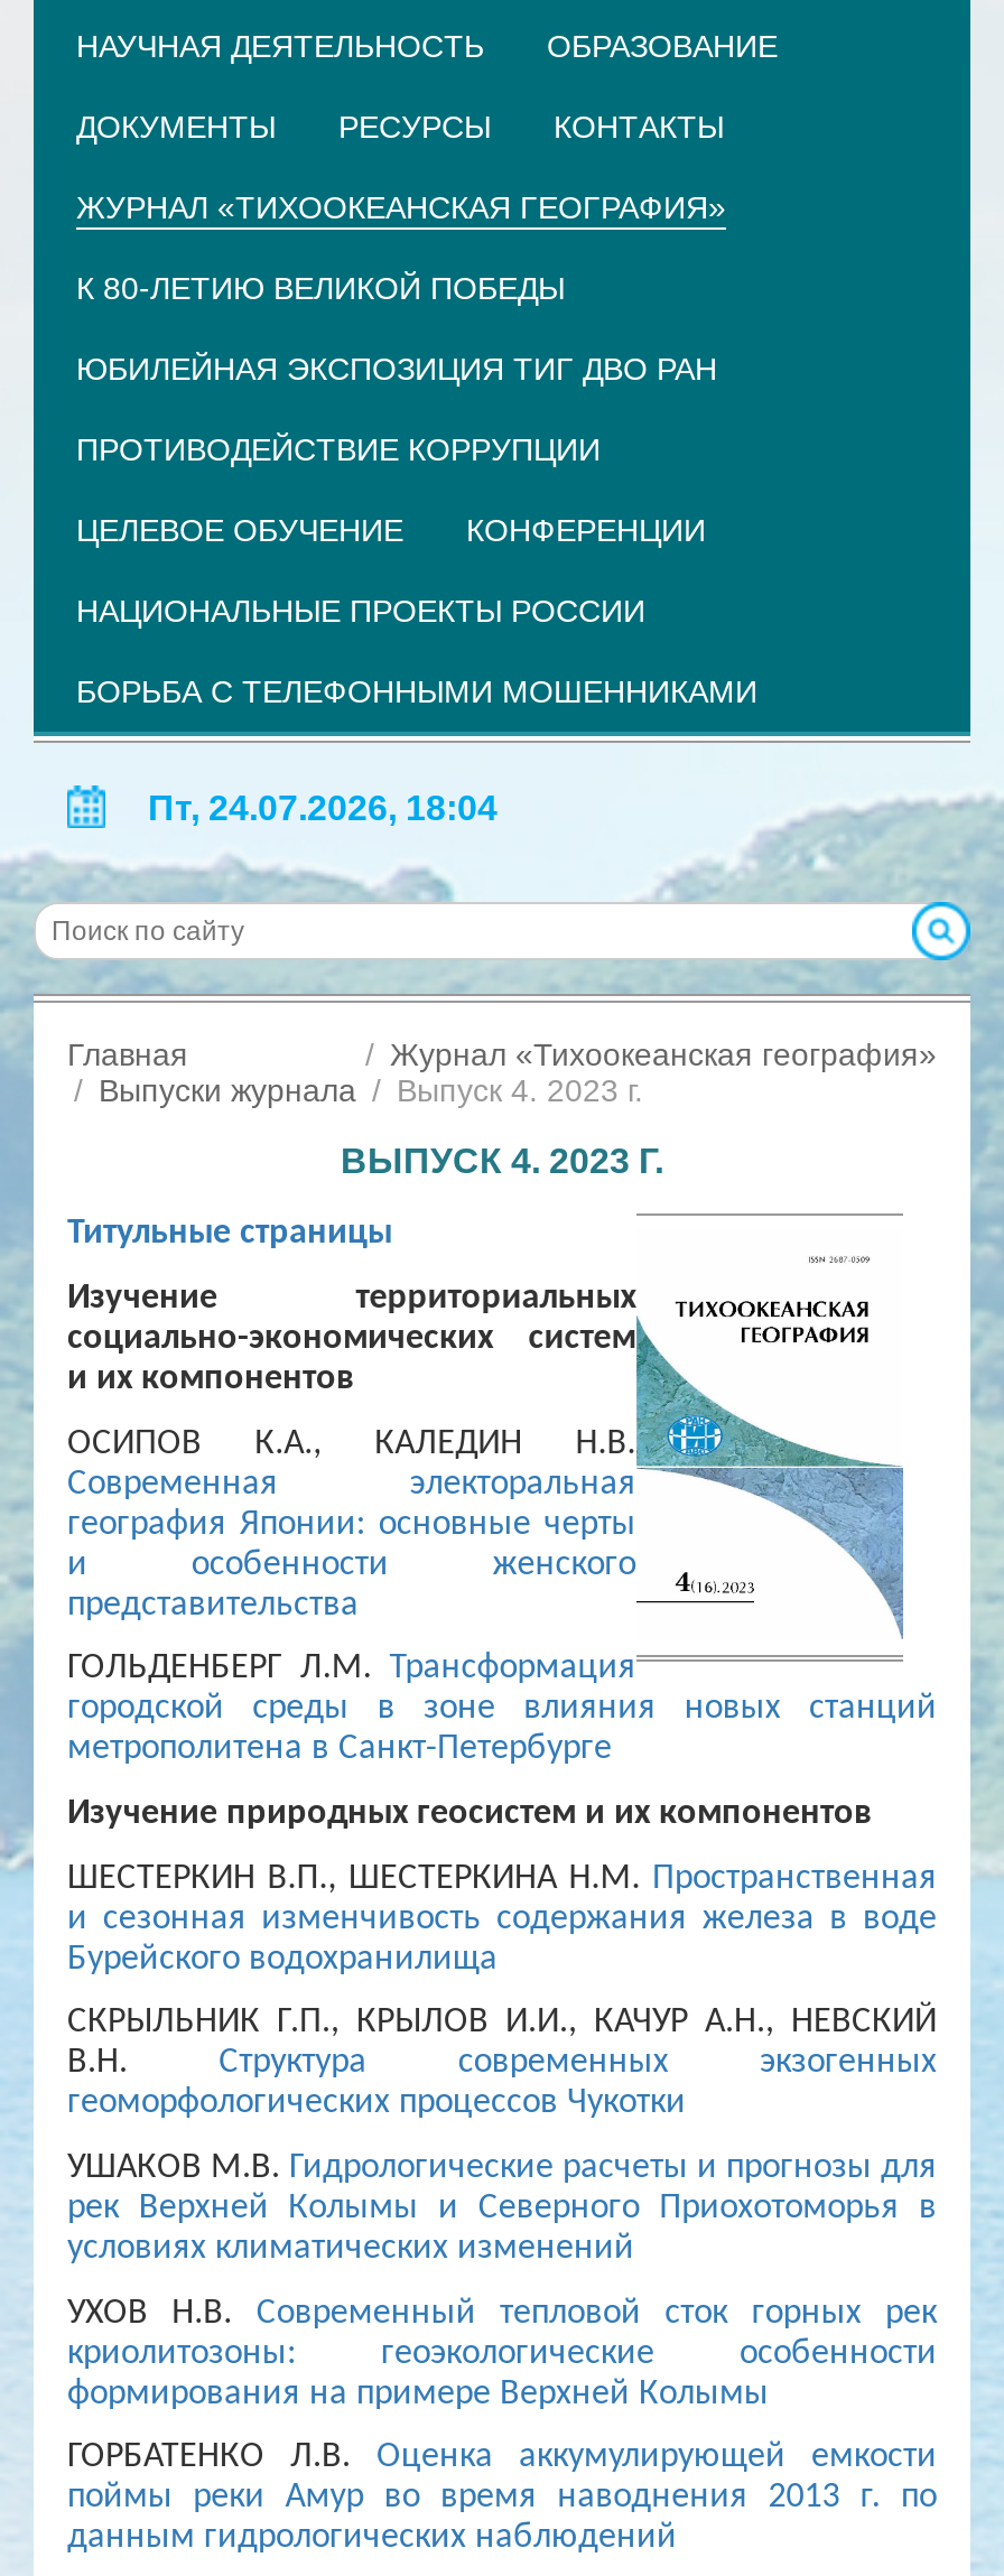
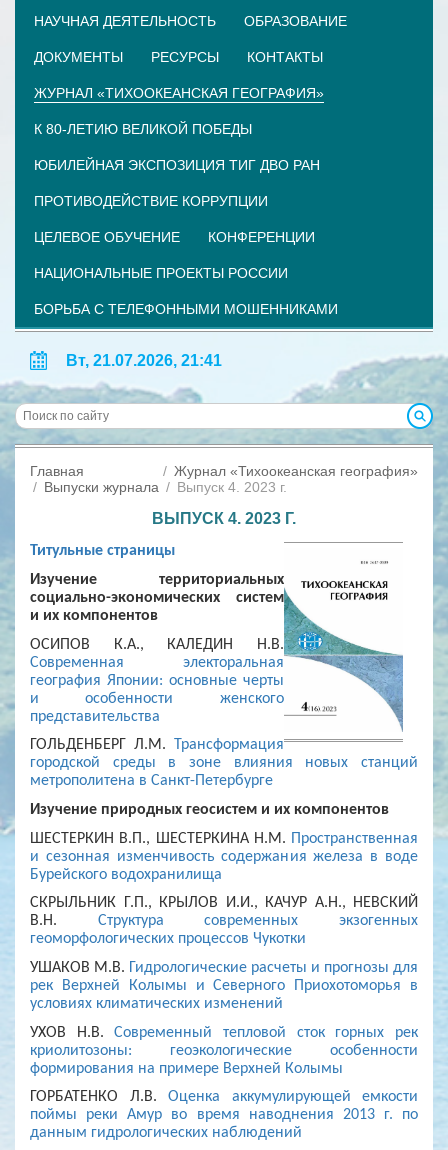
- Пт, 24.07.2026, 18:04
+ Вт, 21.07.2026, 21:41
